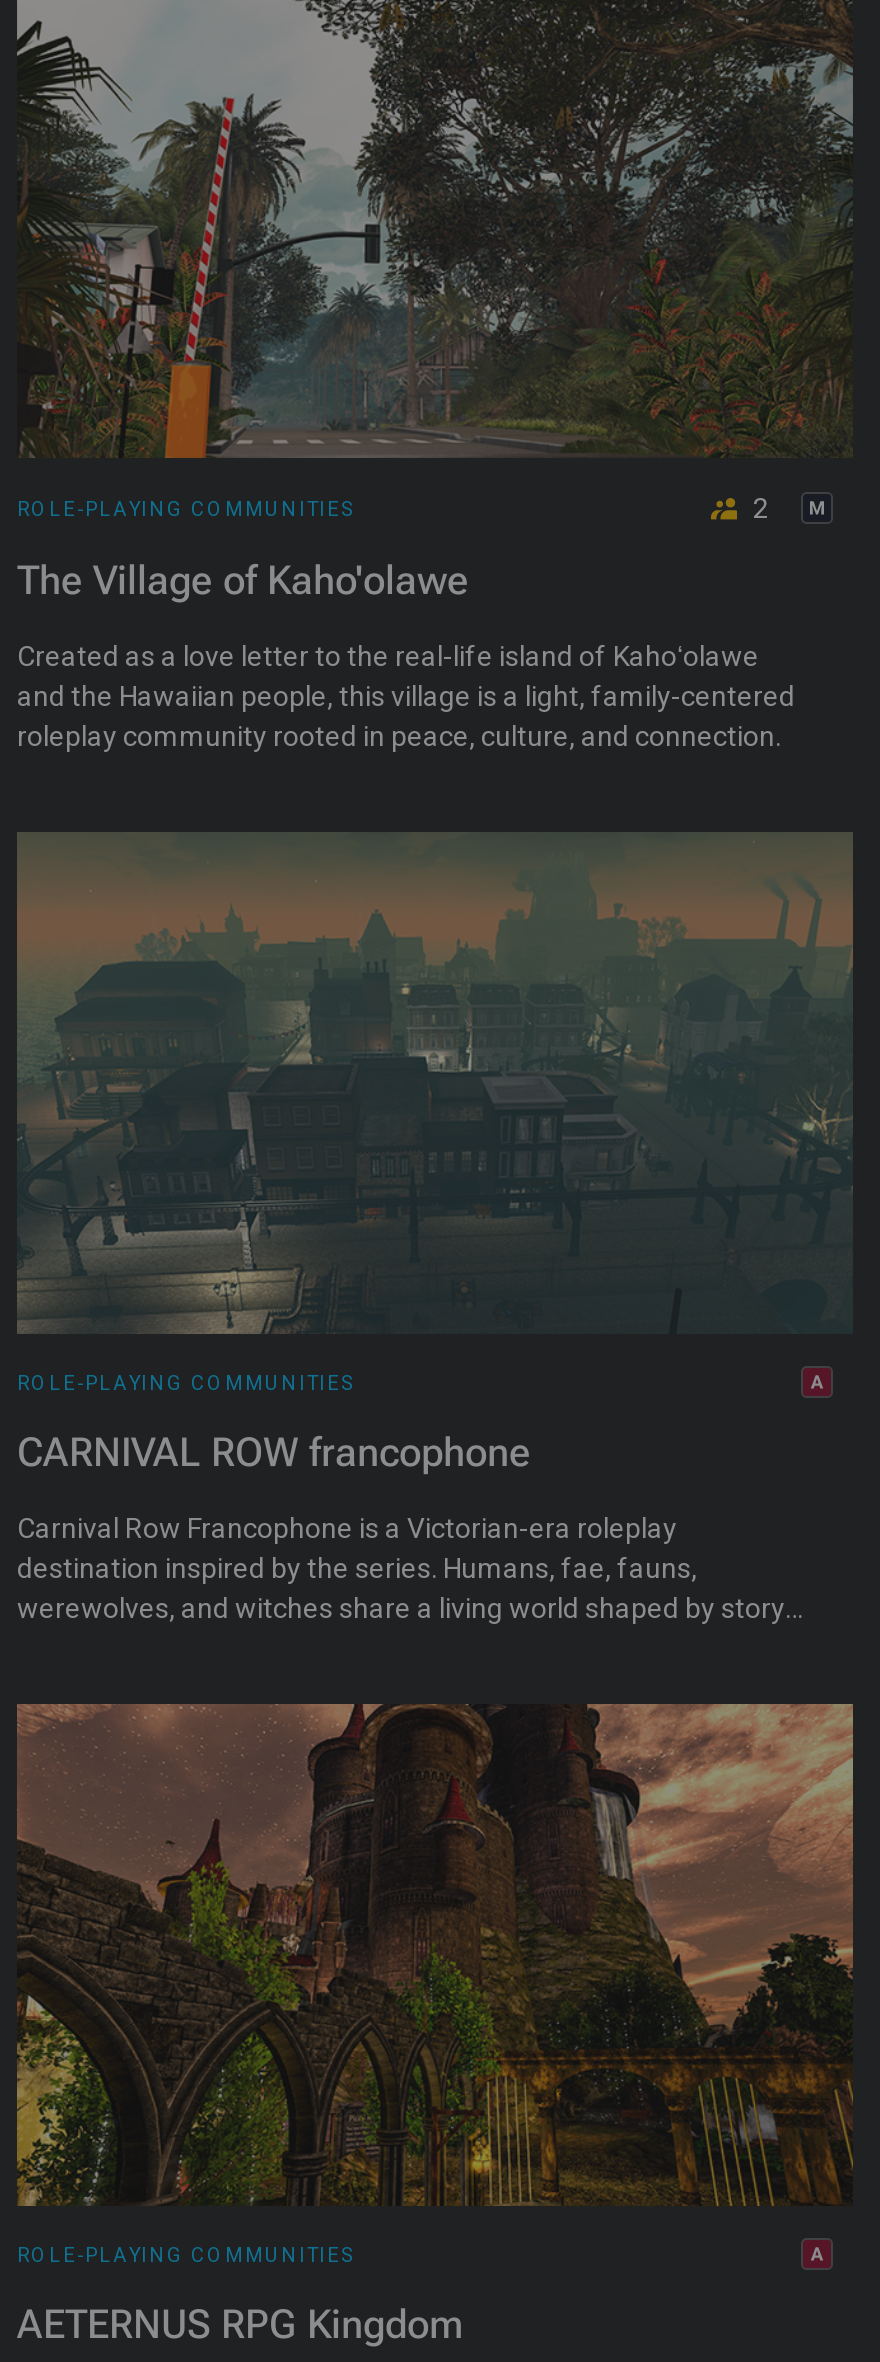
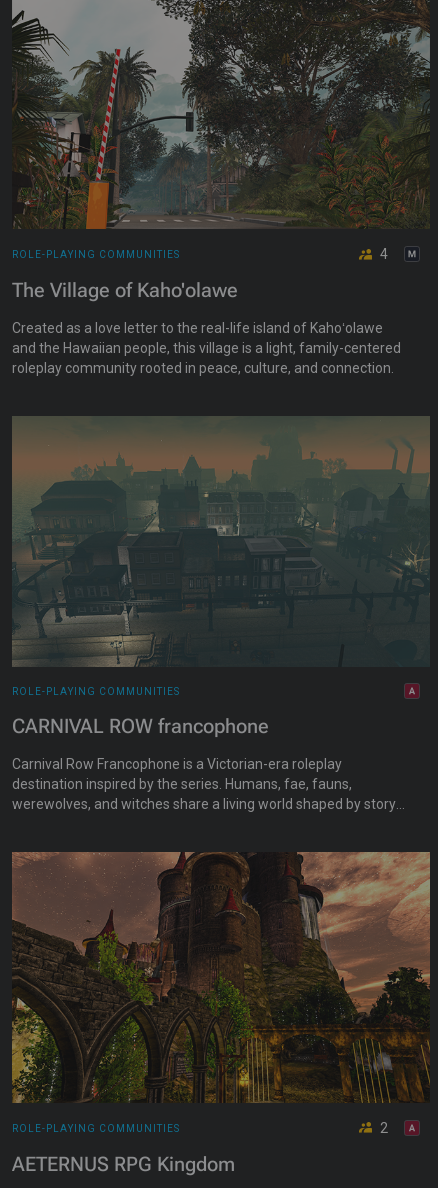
- 2
+ 4

+ 2
